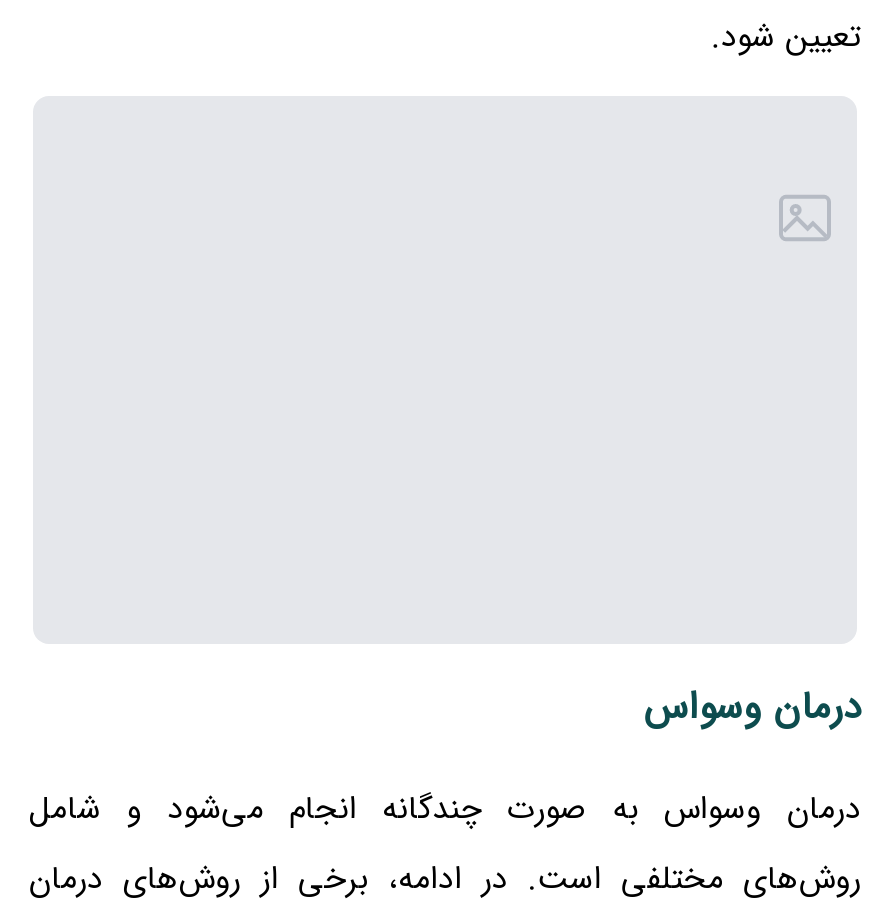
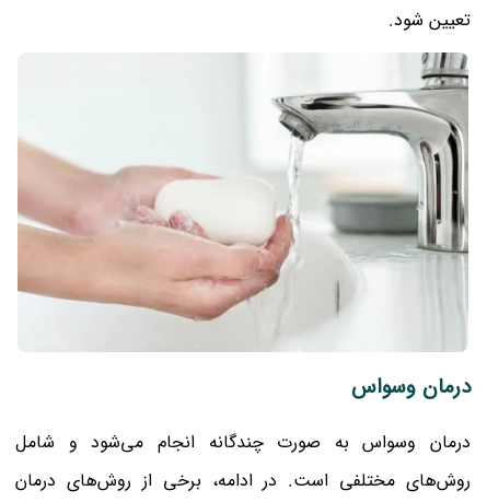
+ [image]
